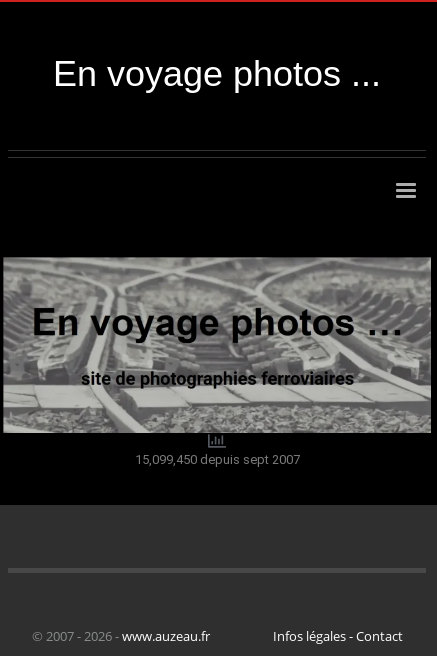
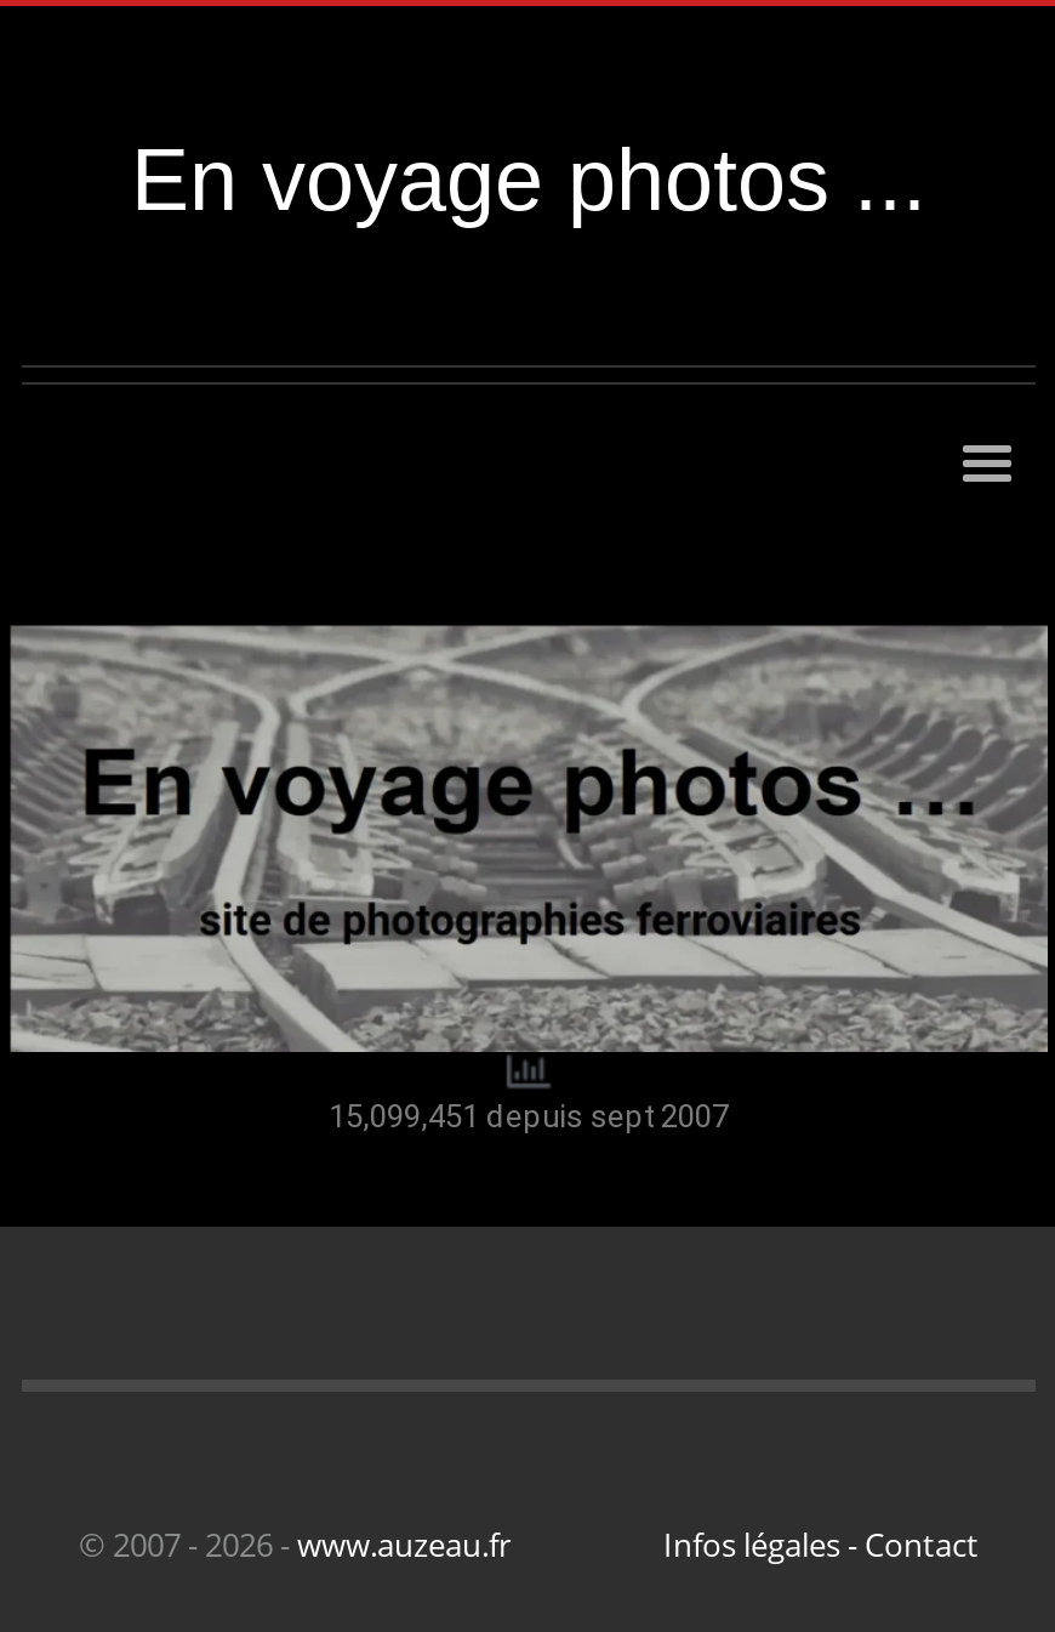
- 15,099,450 depuis sept 2007
+ 15,099,451 depuis sept 2007
